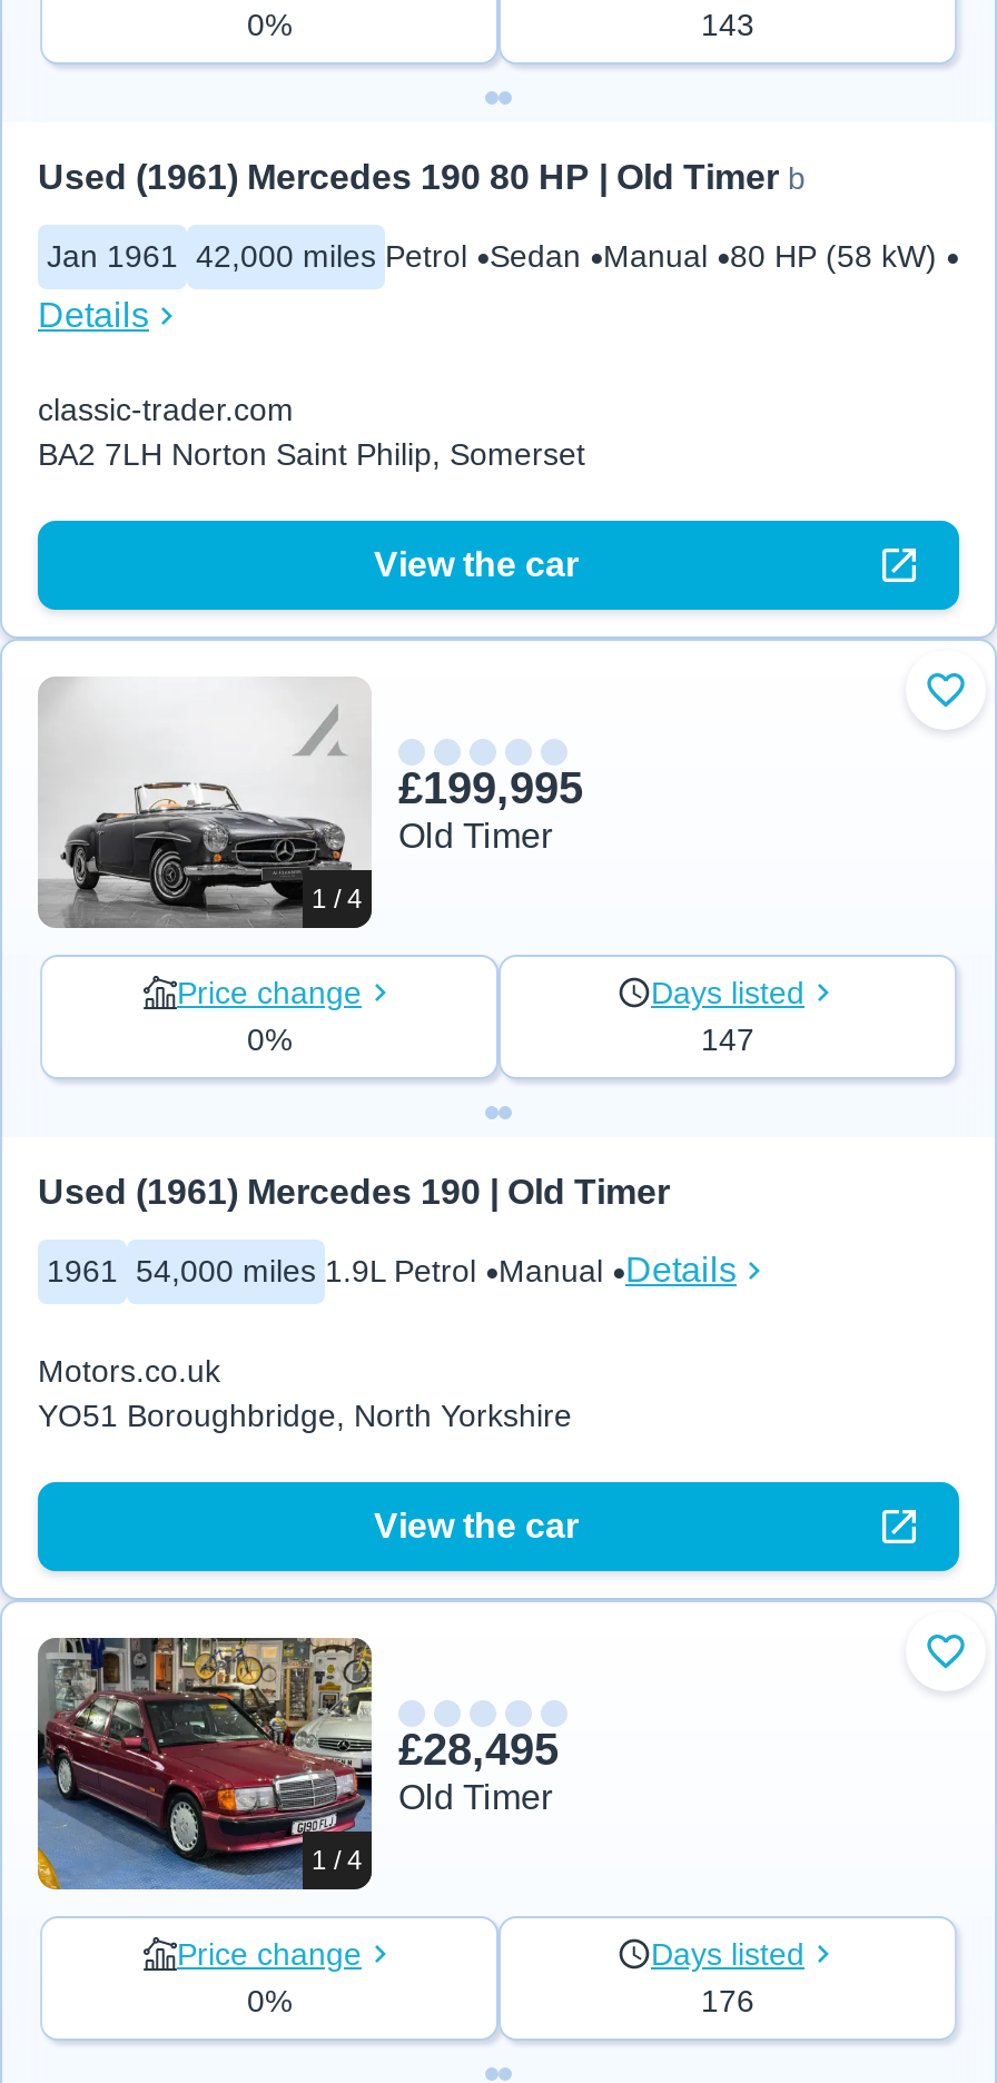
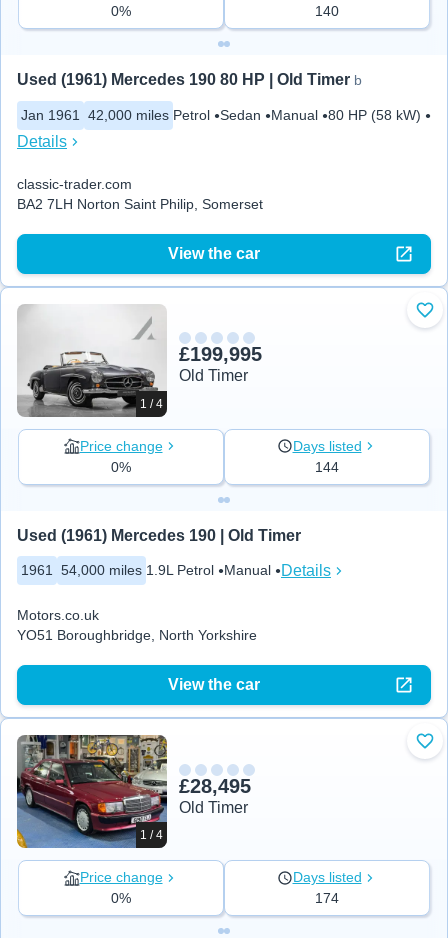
- 143
+ 140

- 147
+ 144

- 176
+ 174
